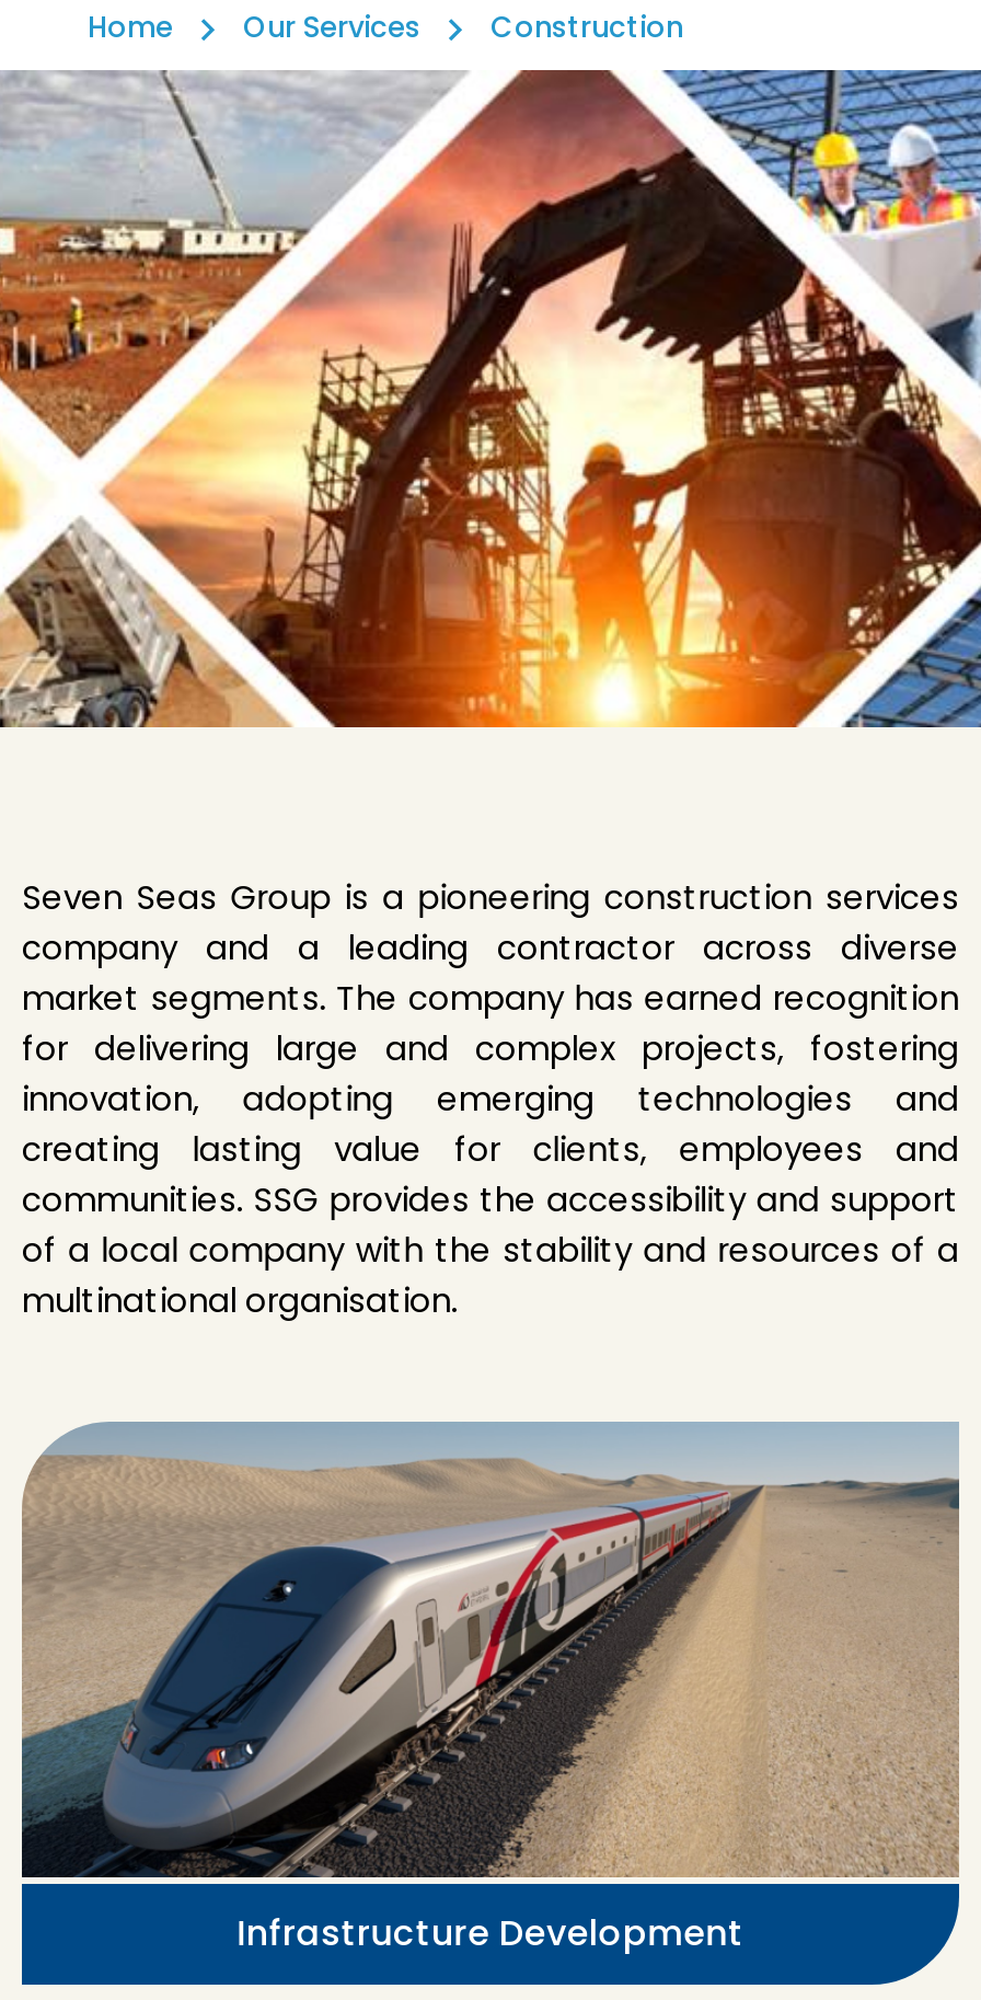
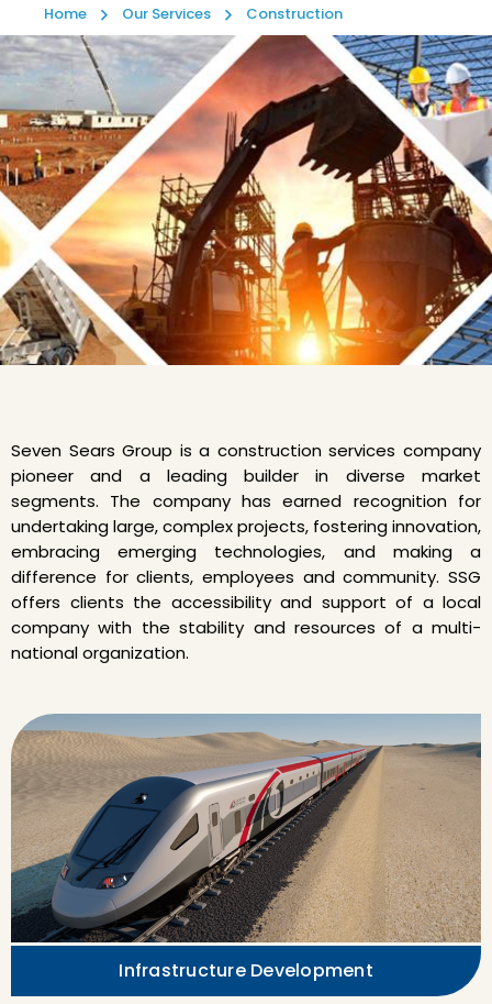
- Seven Seas Group is a pioneering construction services
- company and a leading contractor across diverse
- market segments. The company has earned recognition
- for delivering large and complex projects, fostering
- innovation, adopting emerging technologies and
- creating lasting value for clients, employees and
- communities. SSG provides the accessibility and support
- of a local company with the stability and resources of a
- multinational organisation.
+ Seven Sears Group is a construction services company
+ pioneer and a leading builder in diverse market
+ segments. The company has earned recognition for
+ undertaking large, complex projects, fostering innovation,
+ embracing emerging technologies, and making a
+ difference for clients, employees and community. SSG
+ offers clients the accessibility and support of a local
+ company with the stability and resources of a multi-
+ national organization.
